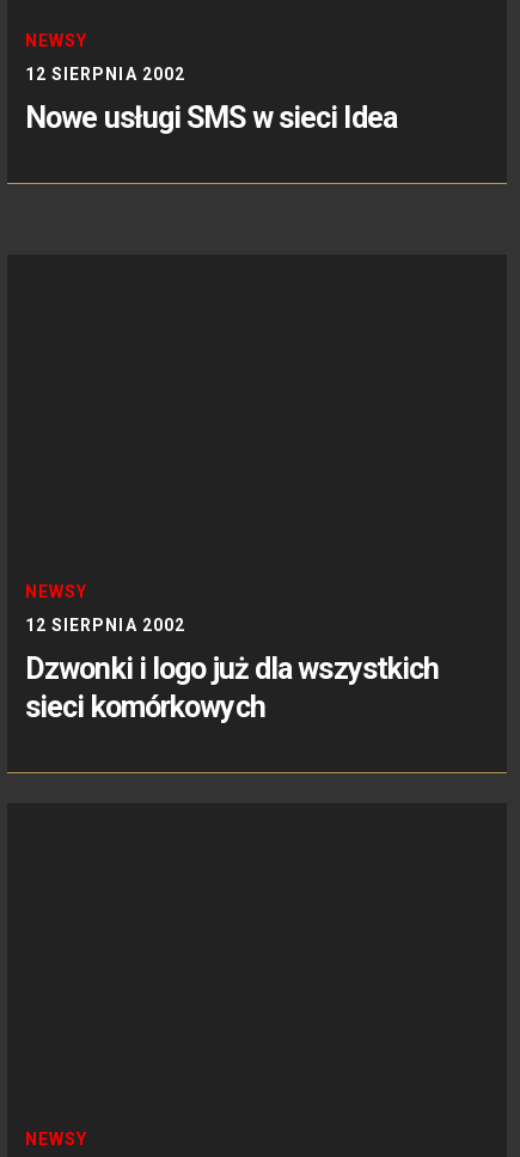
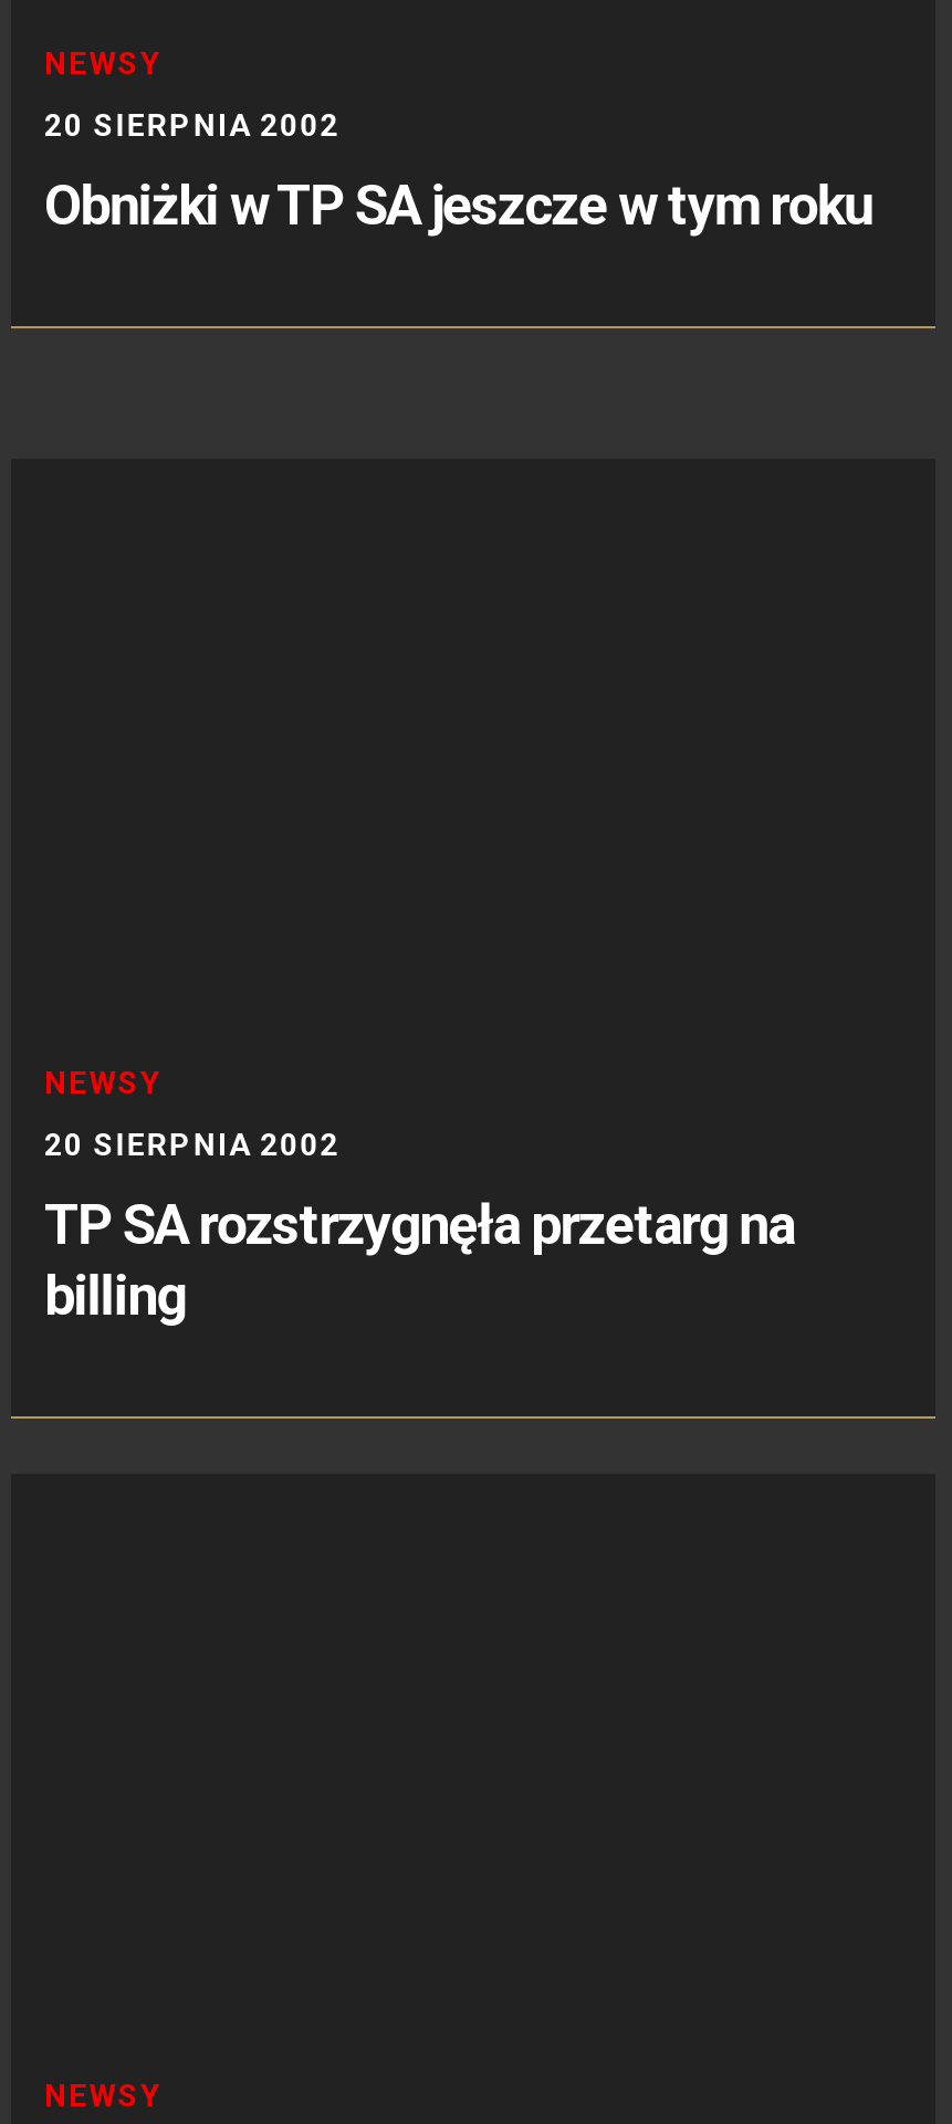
- 12 SIERPNIA 2002
+ 20 SIERPNIA 2002

- Nowe usługi SMS w sieci Idea
+ Obniżki w TP SA jeszcze w tym roku

- 12 SIERPNIA 2002
+ 20 SIERPNIA 2002

- Dzwonki i logo już dla wszystkich
- sieci komórkowych
+ TP SA rozstrzygnęła przetarg na
+ billing
